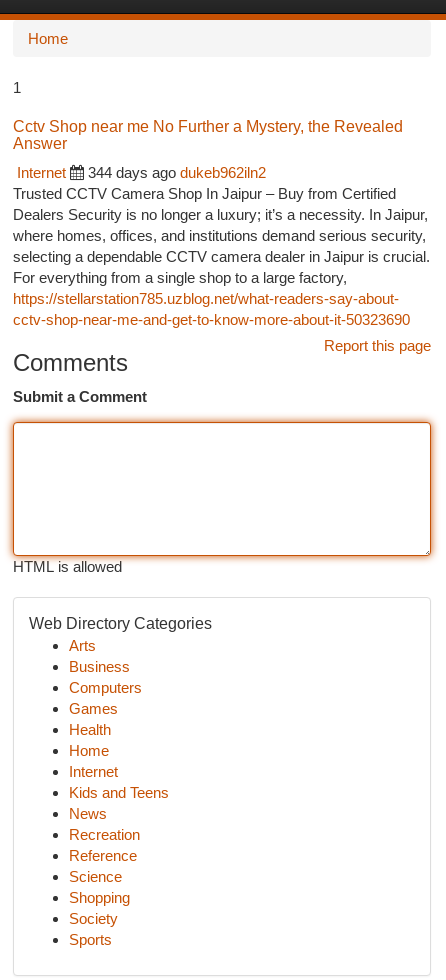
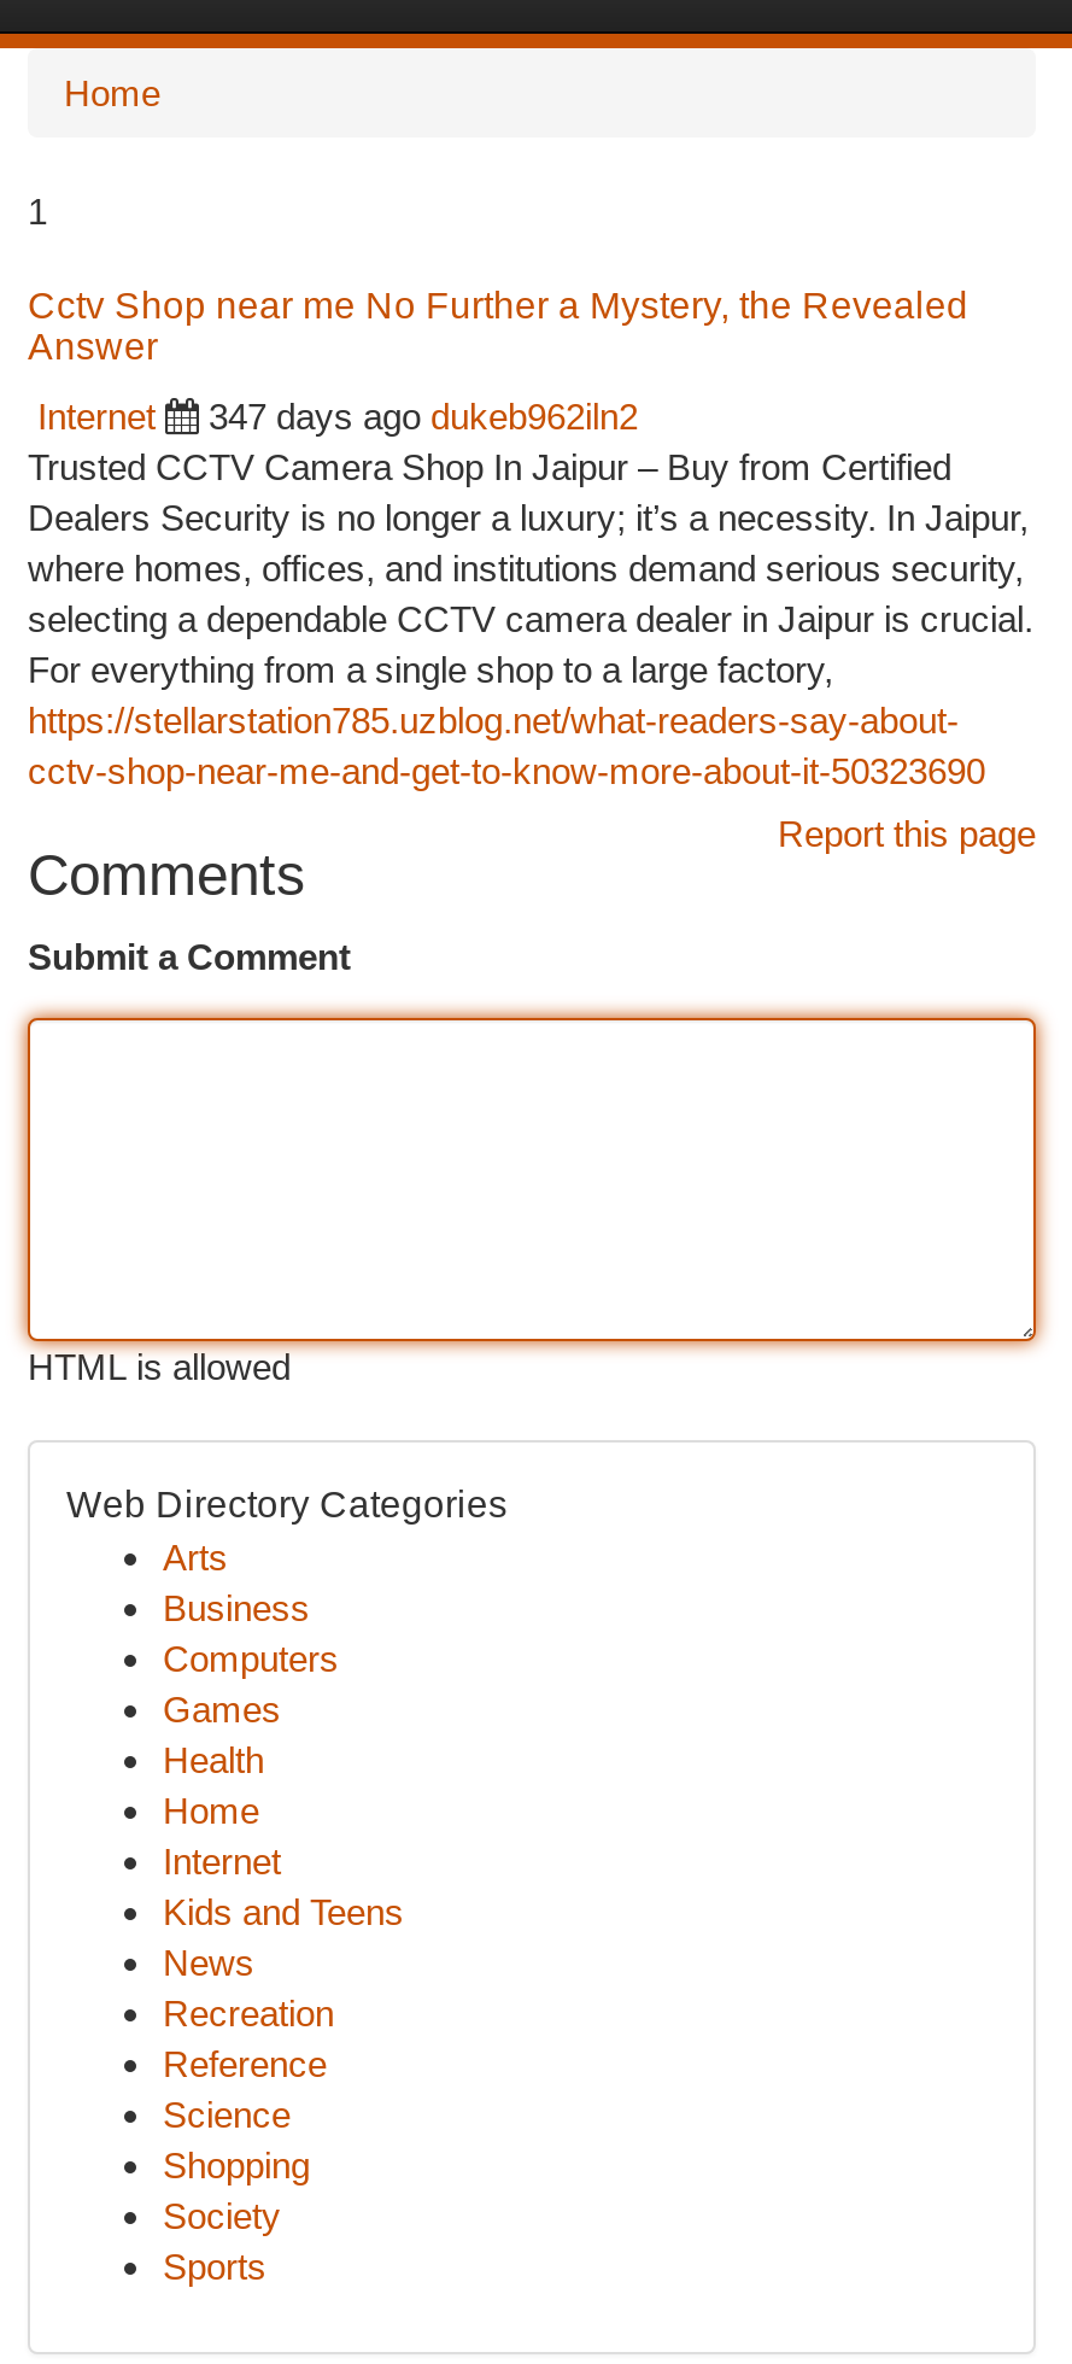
- 344 days ago dukeb962iln2
+ 347 days ago dukeb962iln2
